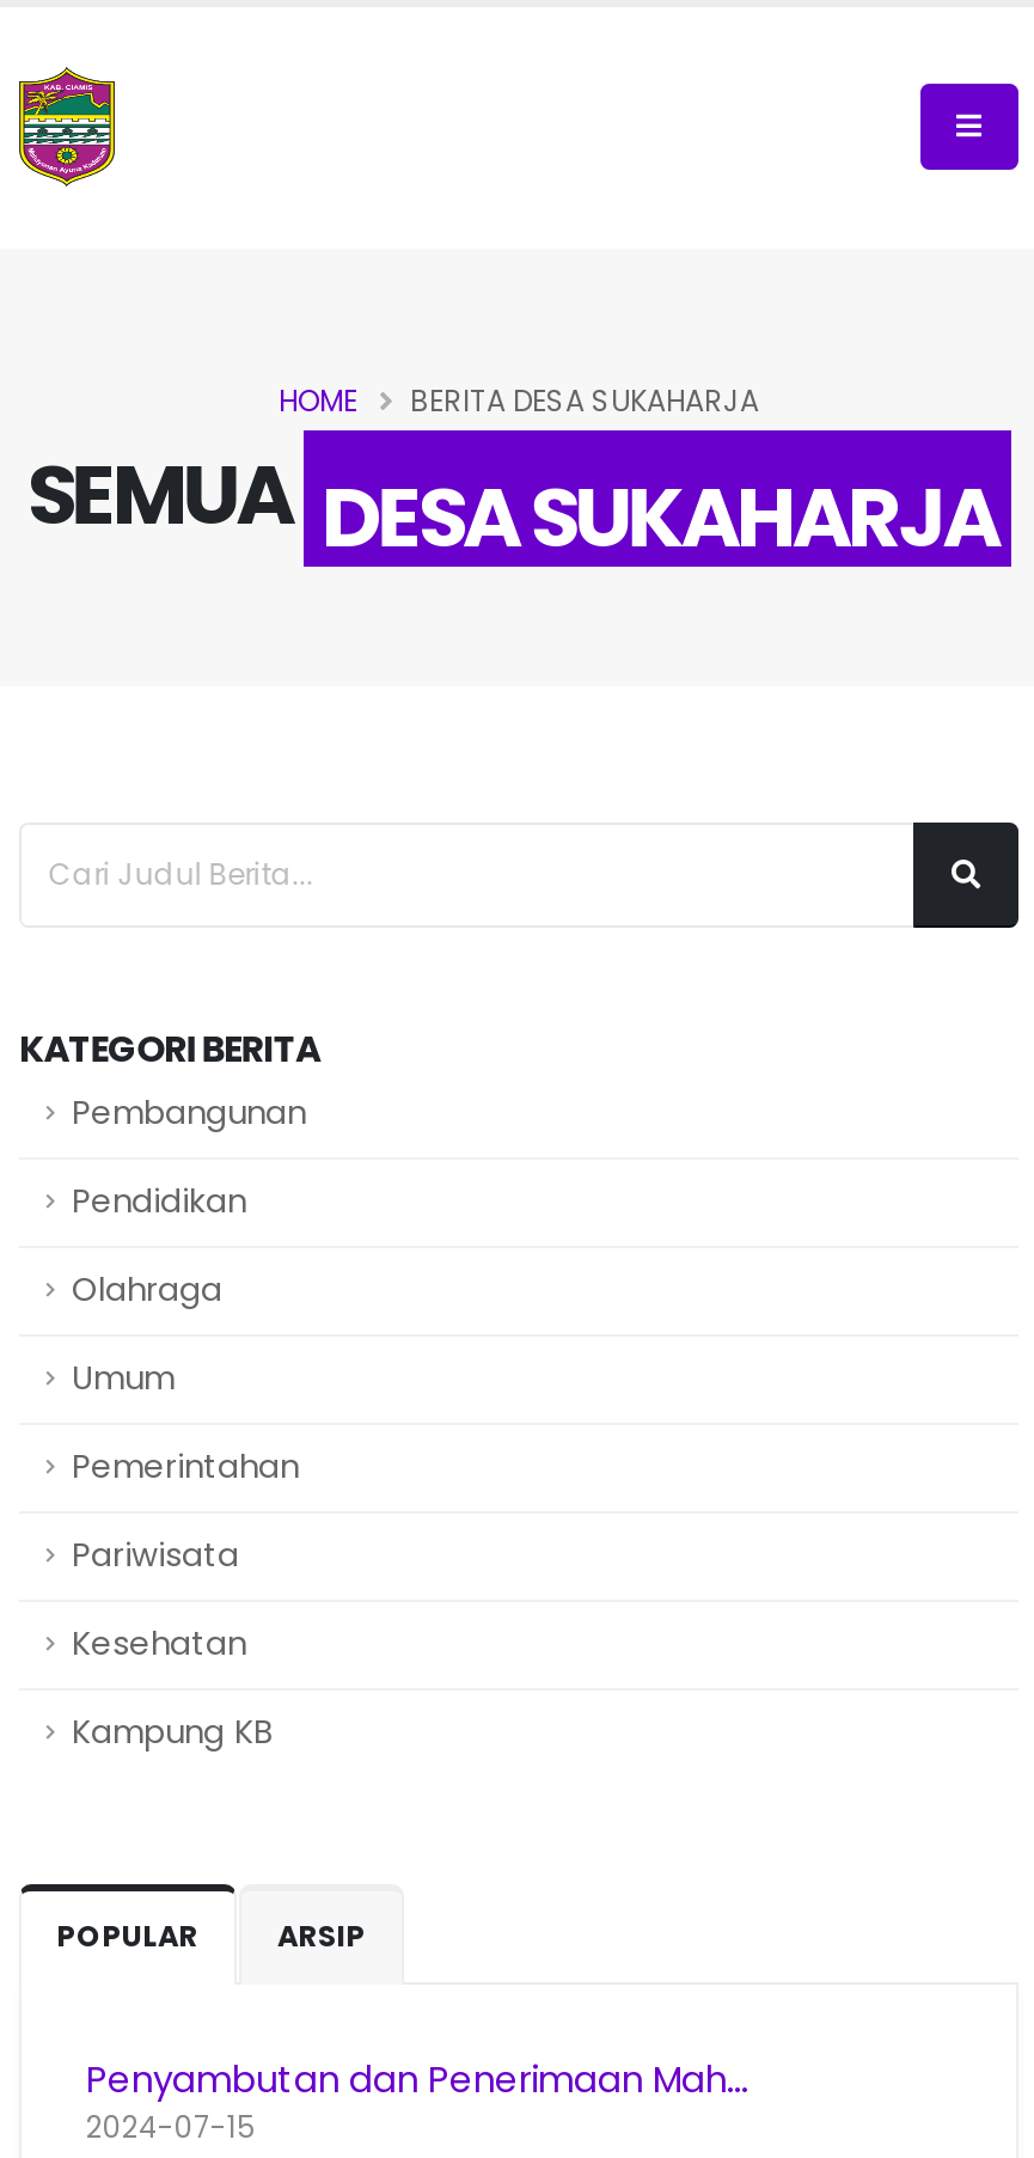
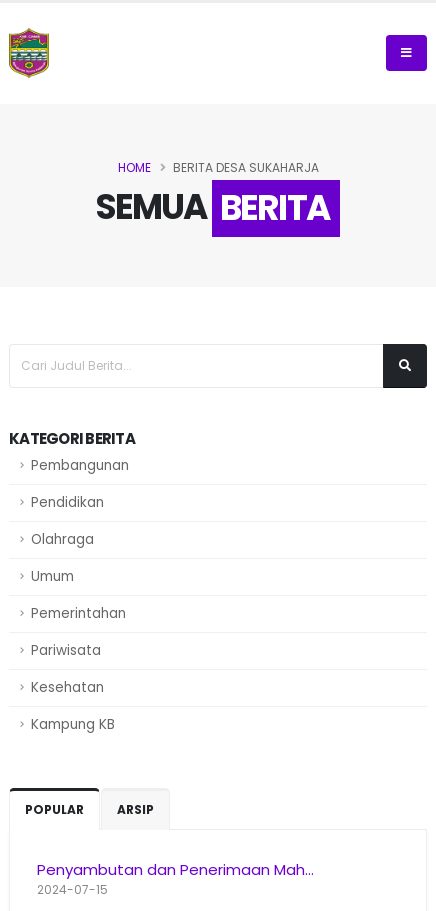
- SEMUA DESA SUKAHARJA
+ SEMUA BERITA
